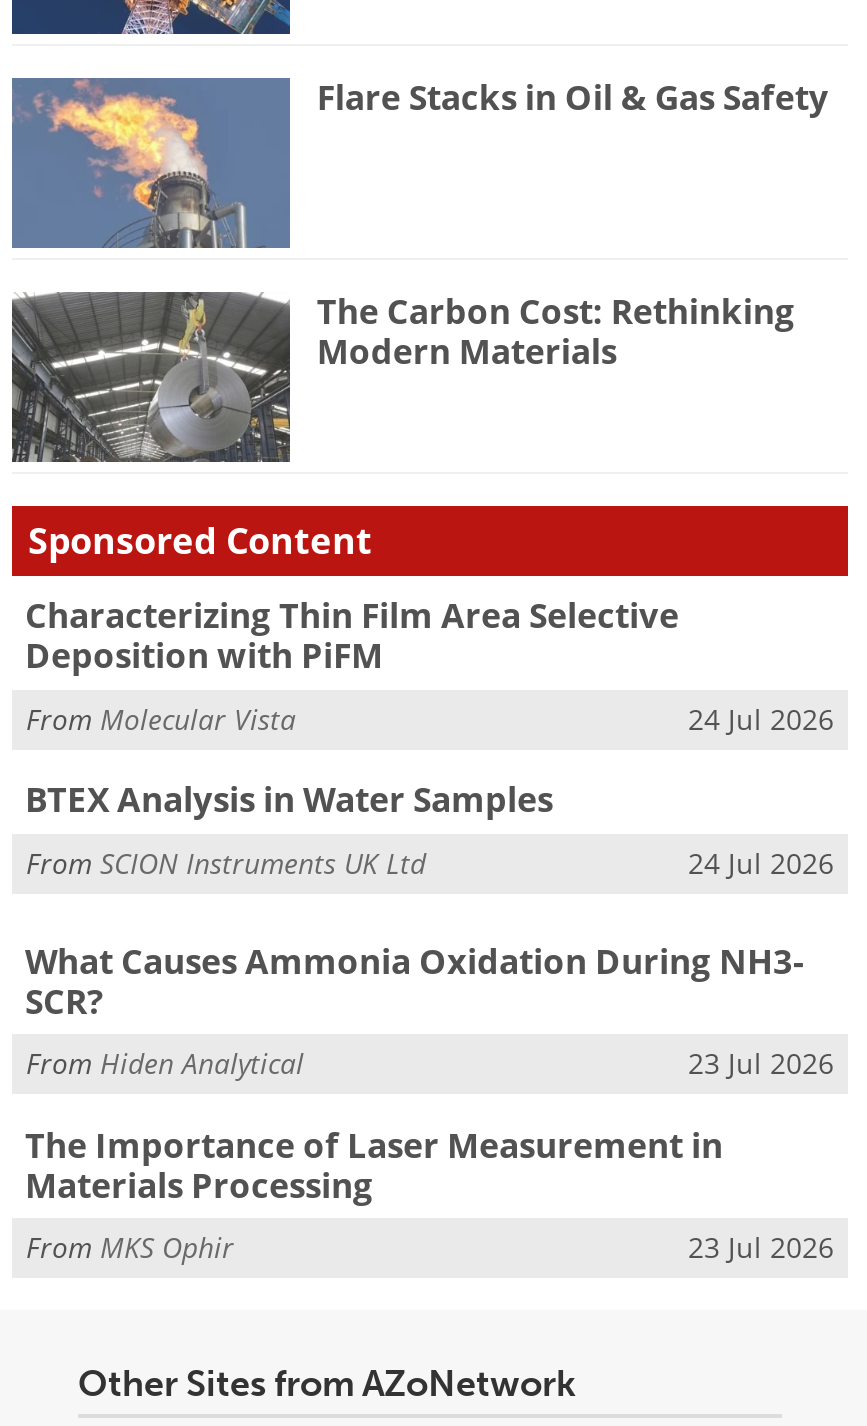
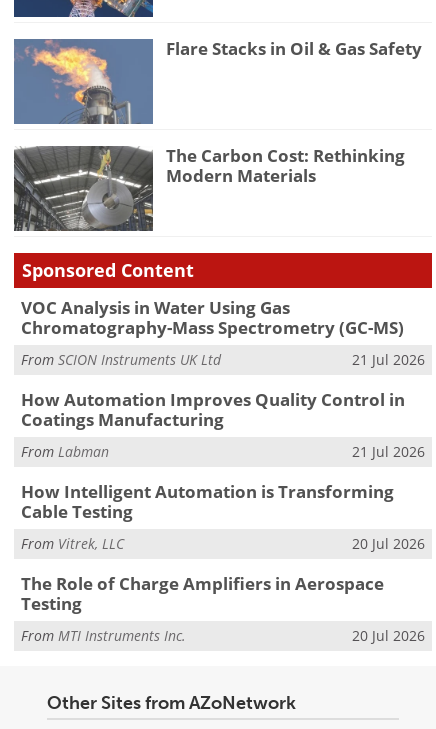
- Characterizing Thin Film Area Selective
- Deposition with PiFM
- From Molecular Vista
- 24 Jul 2026
- BTEX Analysis in Water Samples
+ VOC Analysis in Water Using Gas
+ Chromatography-Mass Spectrometry (GC-MS)

- 24 Jul 2026
- What Causes Ammonia Oxidation During NH3-
- SCR?
- From Hiden Analytical
- 23 Jul 2026
- The Importance of Laser Measurement in
- Materials Processing
- From MKS Ophir
- 23 Jul 2026
+ 21 Jul 2026
+ How Automation Improves Quality Control in
+ Coatings Manufacturing
+ From Labman
+ 21 Jul 2026
+ How Intelligent Automation is Transforming
+ Cable Testing
+ From Vitrek, LLC
+ 20 Jul 2026
+ The Role of Charge Amplifiers in Aerospace
+ Testing
+ From MTI Instruments Inc.
+ 20 Jul 2026

moved up: From SCION Instruments UK Ltd
